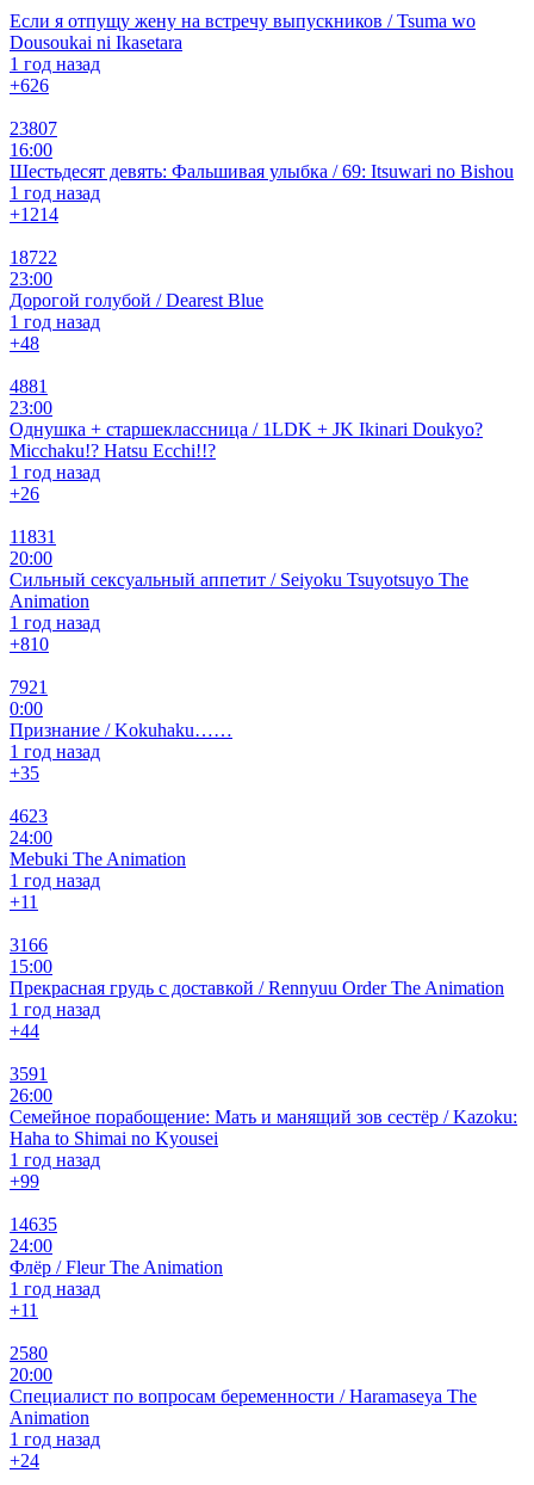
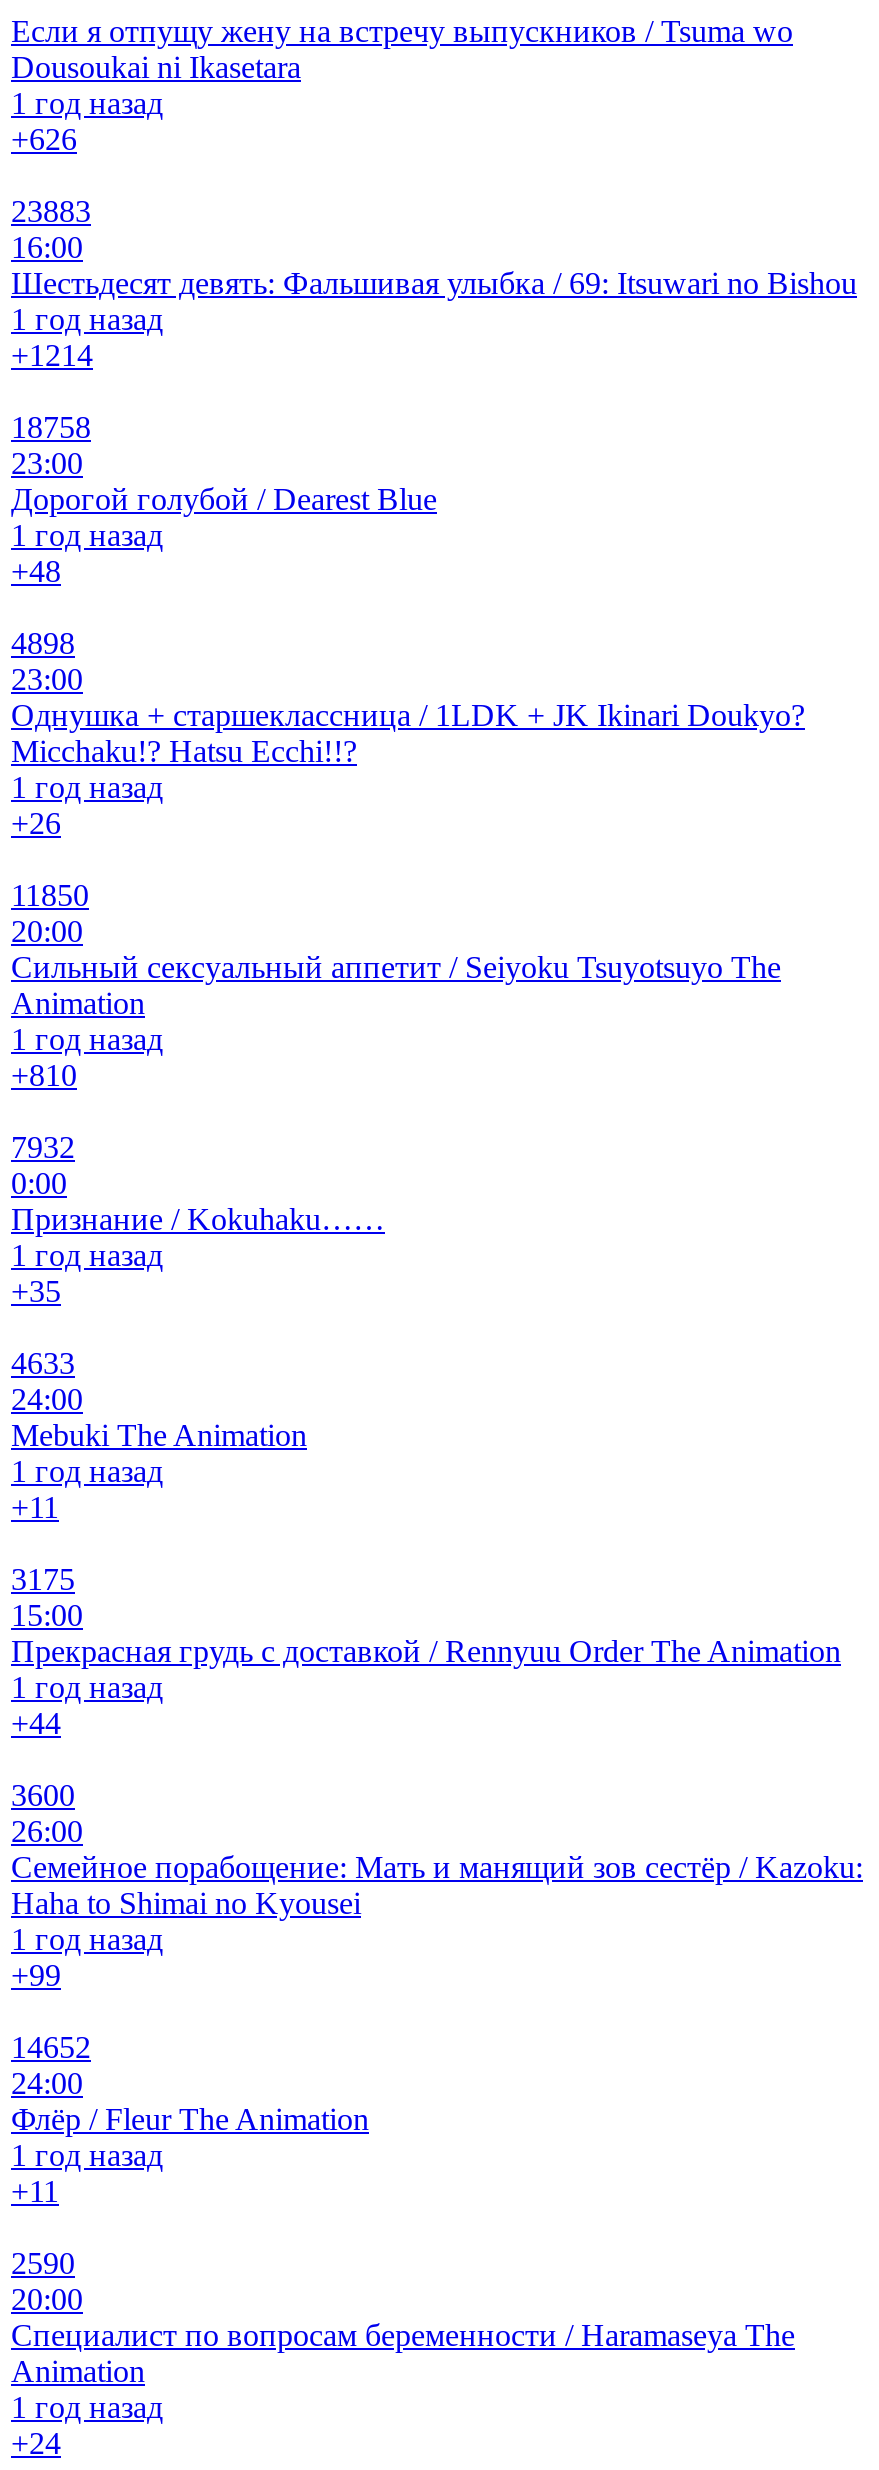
- 23807
+ 23883

- 18722
+ 18758

- 4881
+ 4898

- 11831
+ 11850

- 7921
+ 7932

- 4623
+ 4633

- 3166
+ 3175

- 3591
+ 3600

- 14635
+ 14652

- 2580
+ 2590
